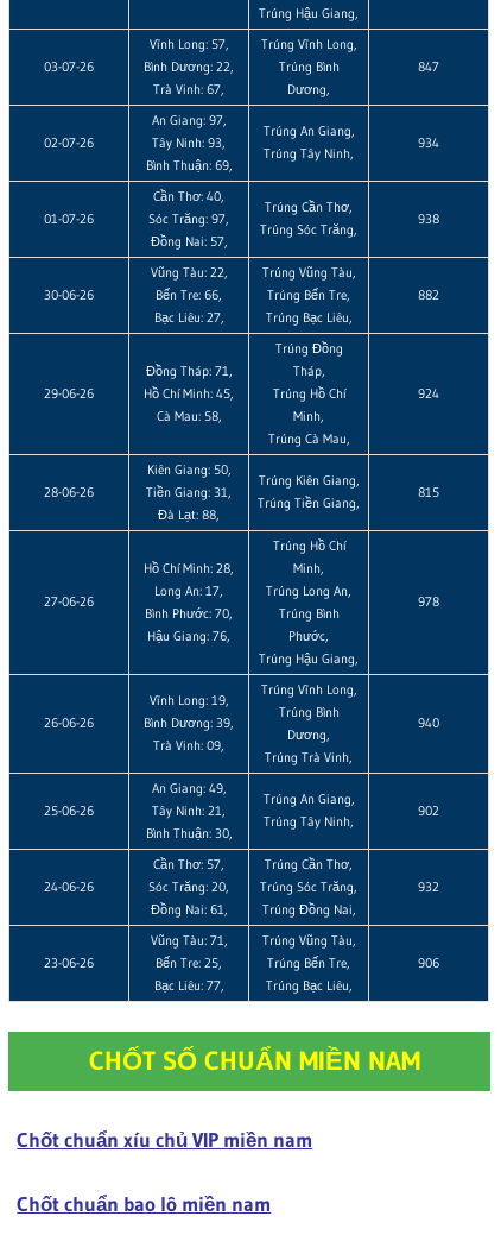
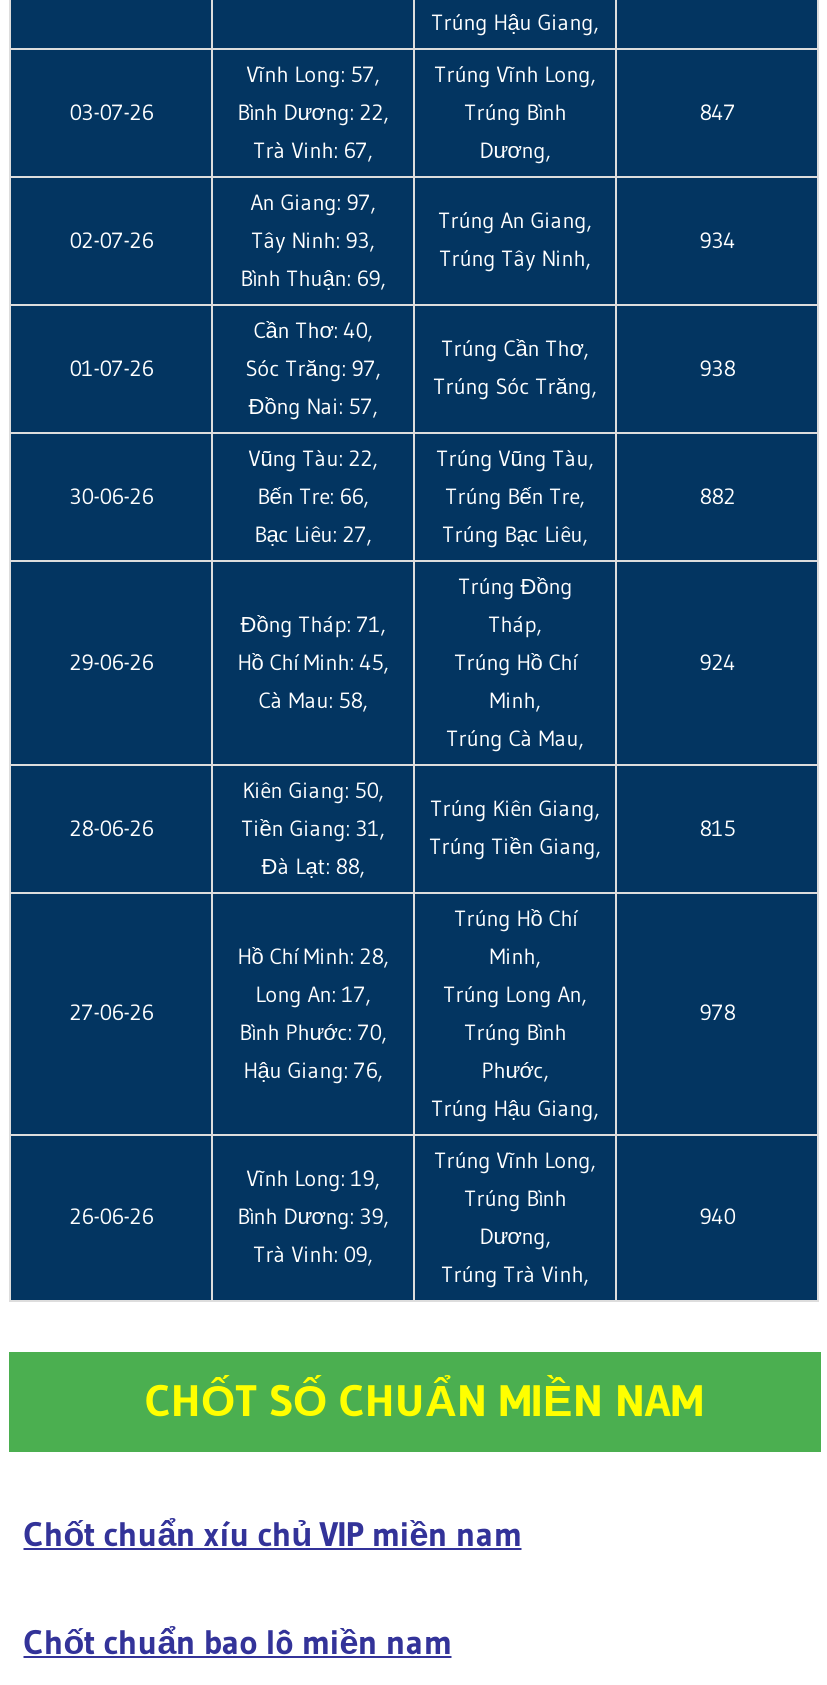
- An Giang: 49,
- Tây Ninh: 21,
- Bình Thuận: 30,

- Trúng An Giang,
- Trúng Tây Ninh,

- 25-06-26

- 902

- Cần Thơ: 57,
- Sóc Trăng: 20,
- Đồng Nai: 61,

- Trúng Cần Thơ,
- Trúng Sóc Trăng,
- Trúng Đồng Nai,

- 24-06-26

- 932

- Vũng Tàu: 71,
- Bến Tre: 25,
- Bạc Liêu: 77,

- Trúng Vũng Tàu,
- Trúng Bến Tre,
- Trúng Bạc Liêu,

- 23-06-26

- 906
